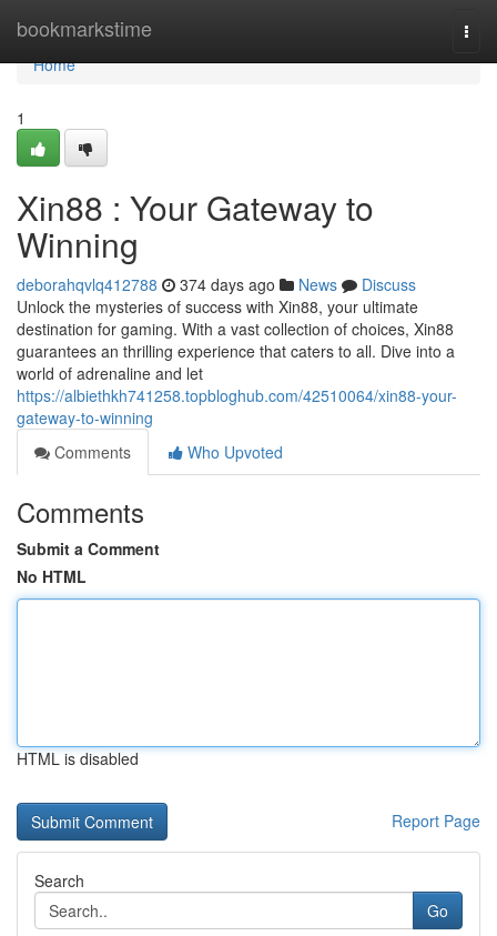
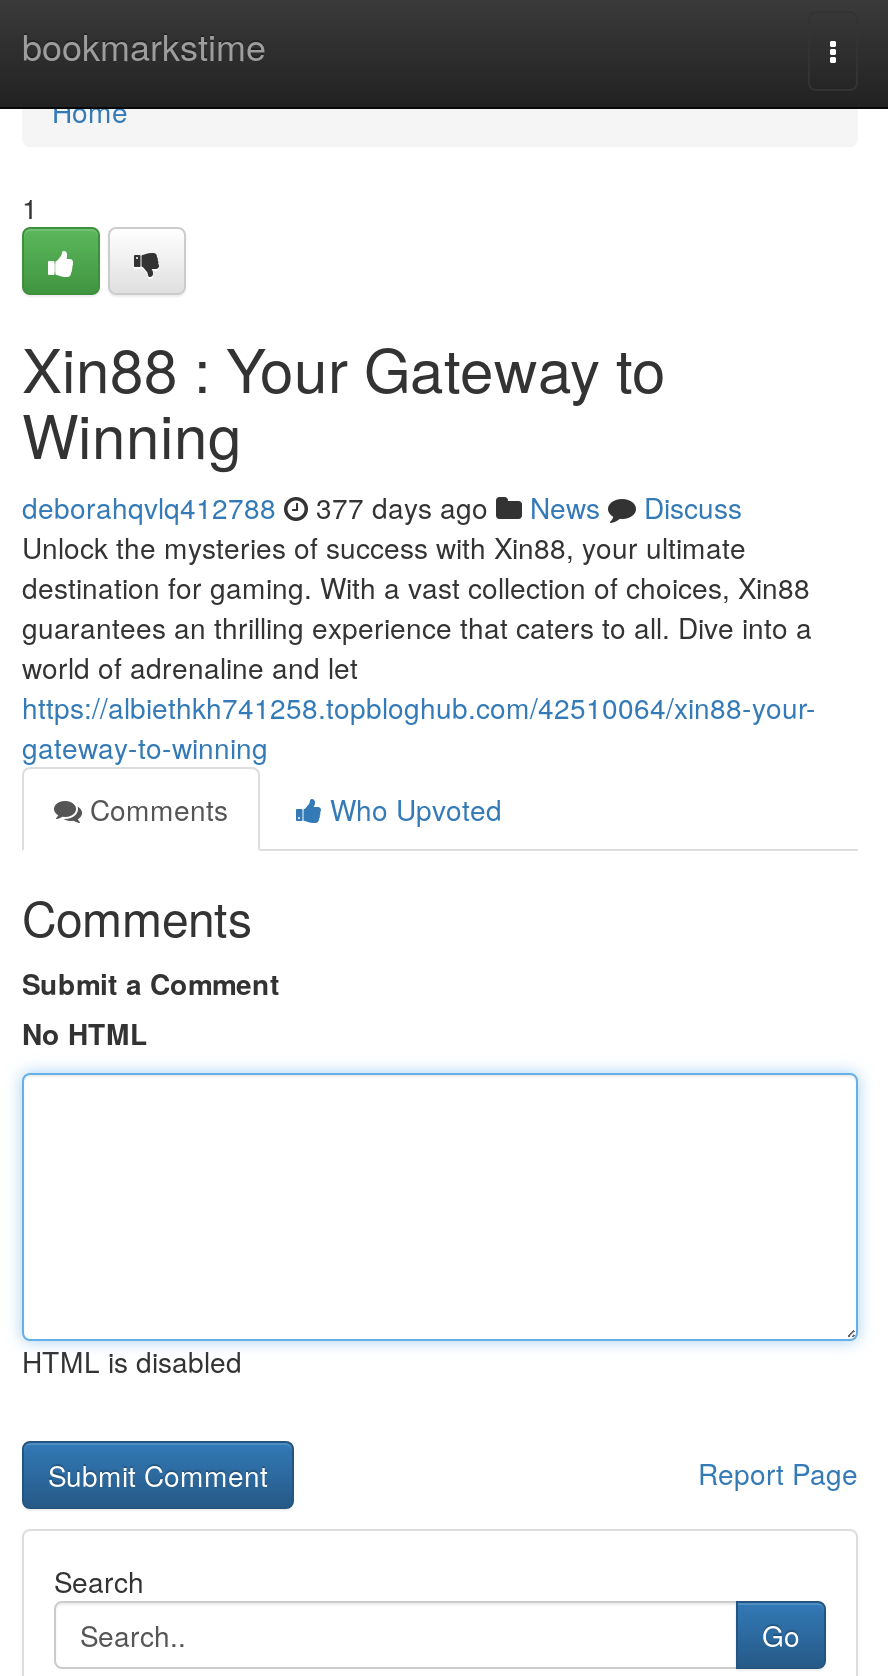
- deborahqvlq412788 374 days ago News Discuss
+ deborahqvlq412788 377 days ago News Discuss
